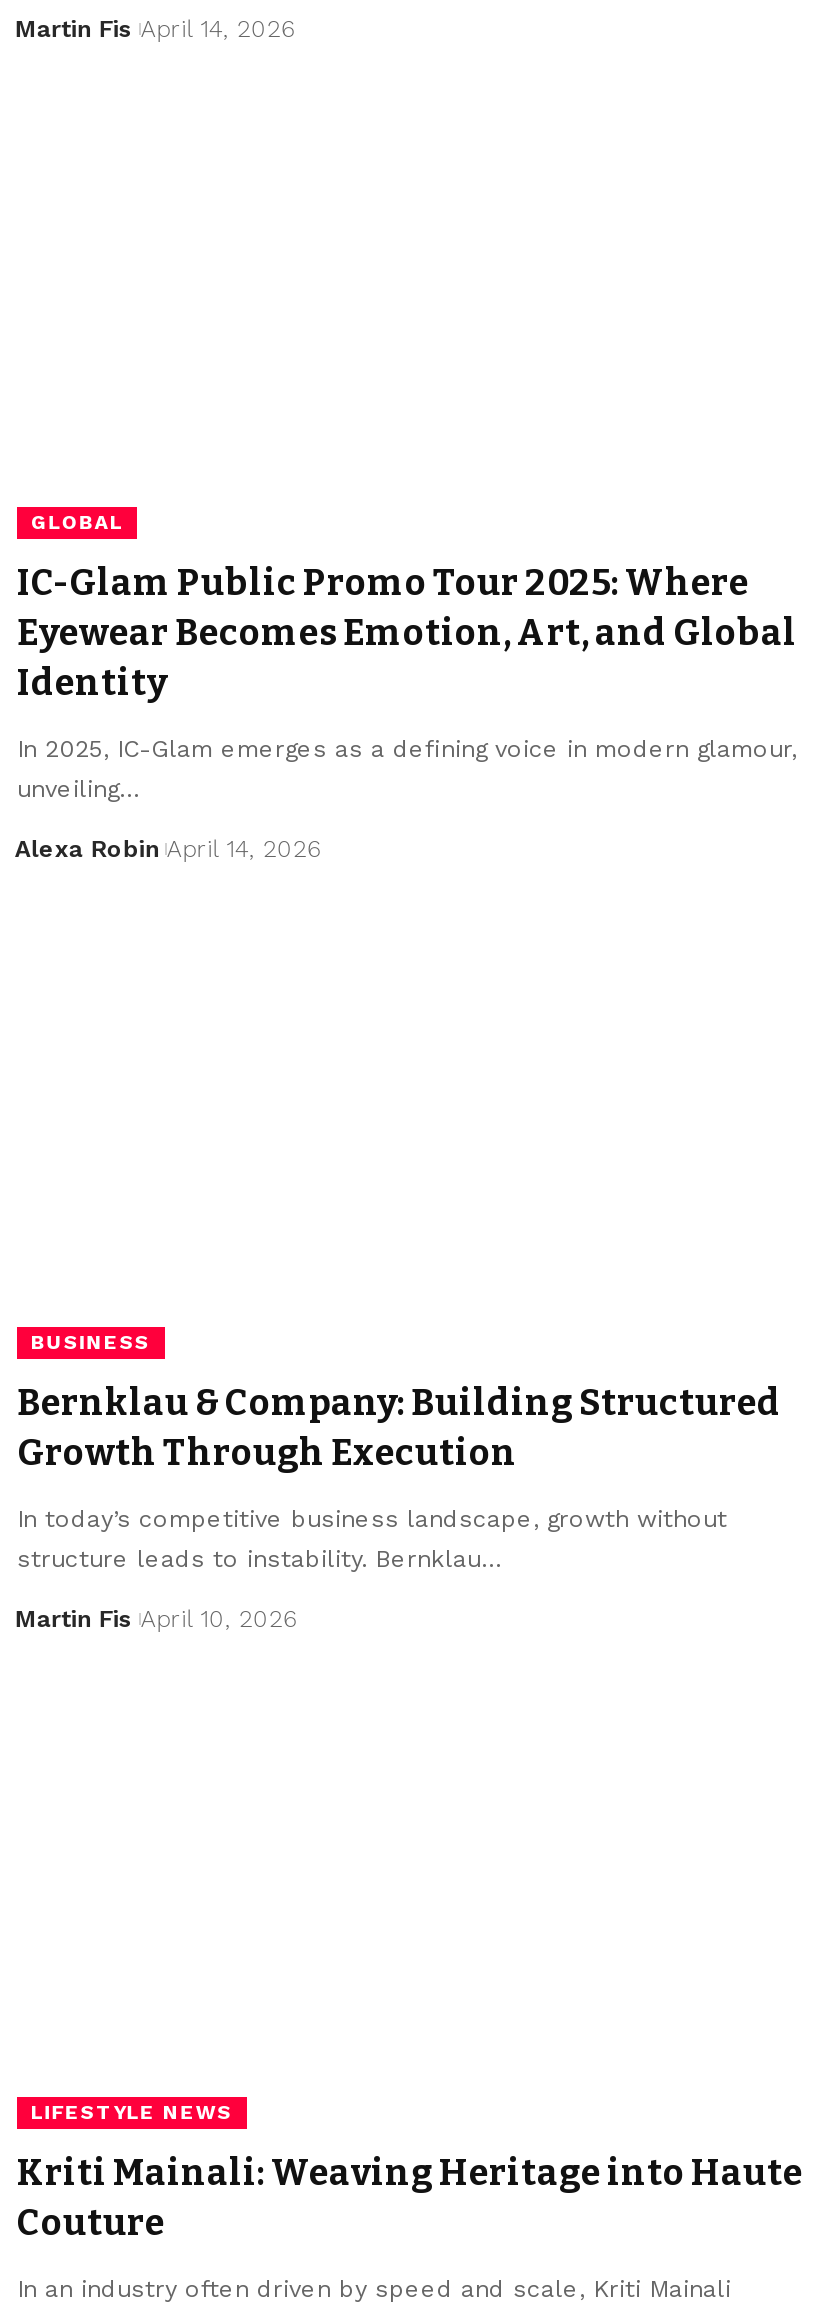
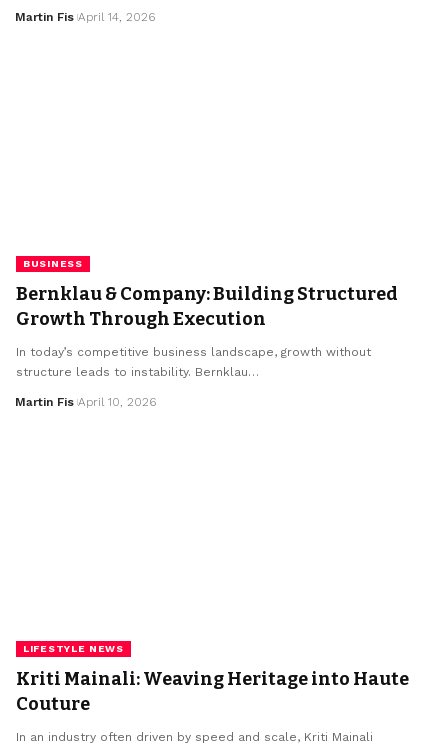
- GLOBAL
- IC-Glam Public Promo Tour 2025: Where
- Eyewear Becomes Emotion, Art, and Global
- Identity
- In 2025, IC-Glam emerges as a defining voice in modern glamour,
- unveiling…
- Alexa Robin April 14, 2026
